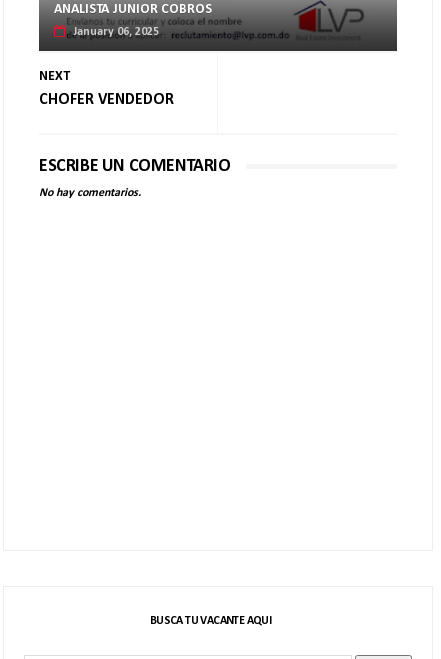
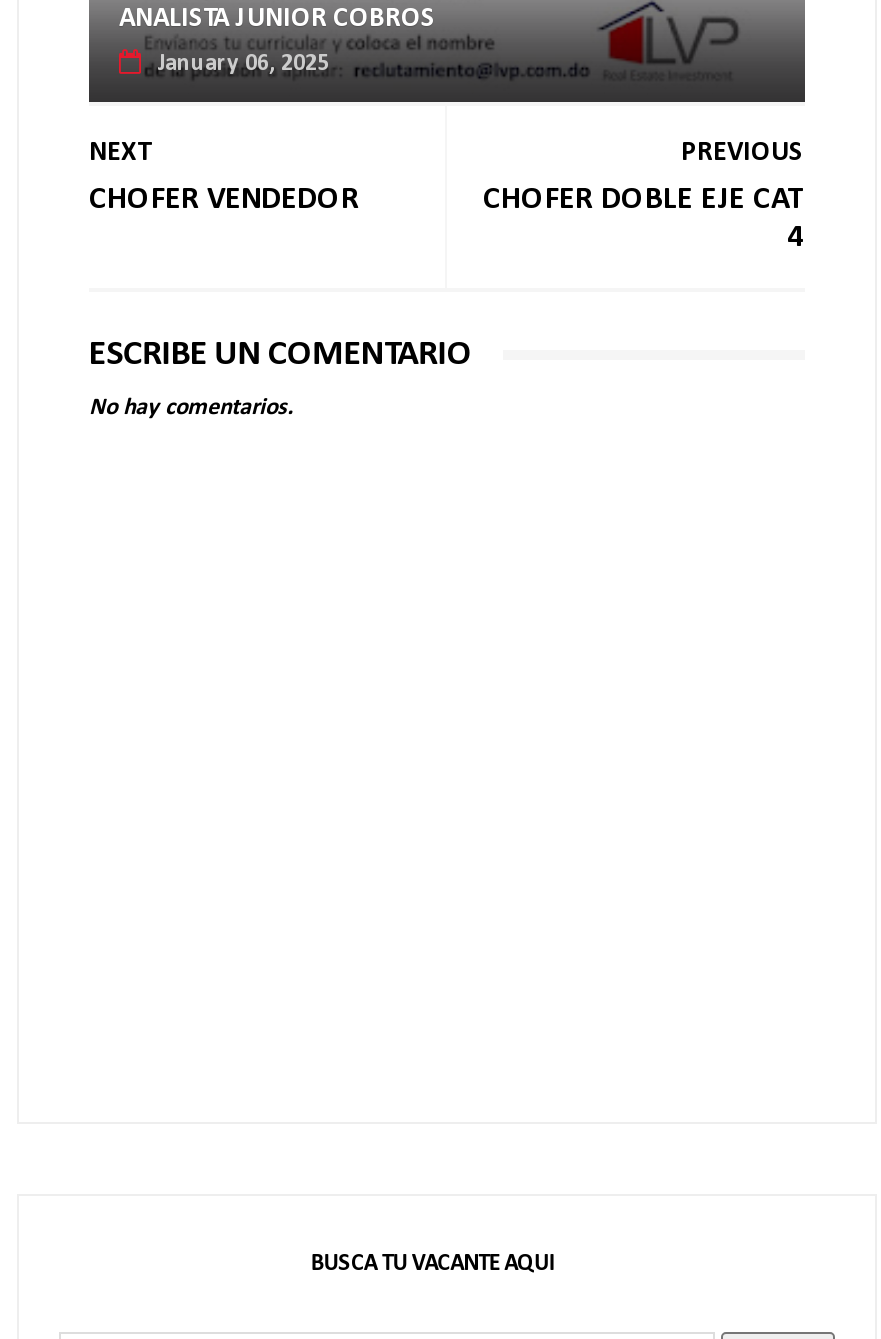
+ PREVIOUS
+ CHOFER DOBLE EJE CAT
+ 4
